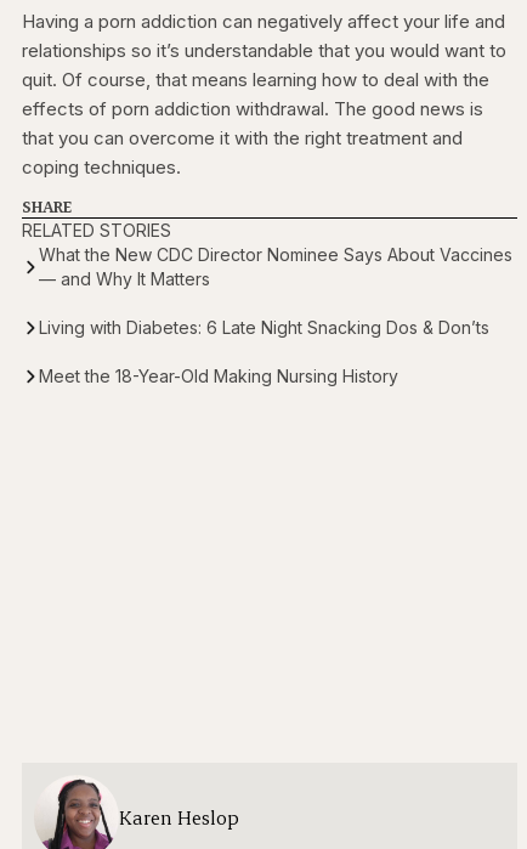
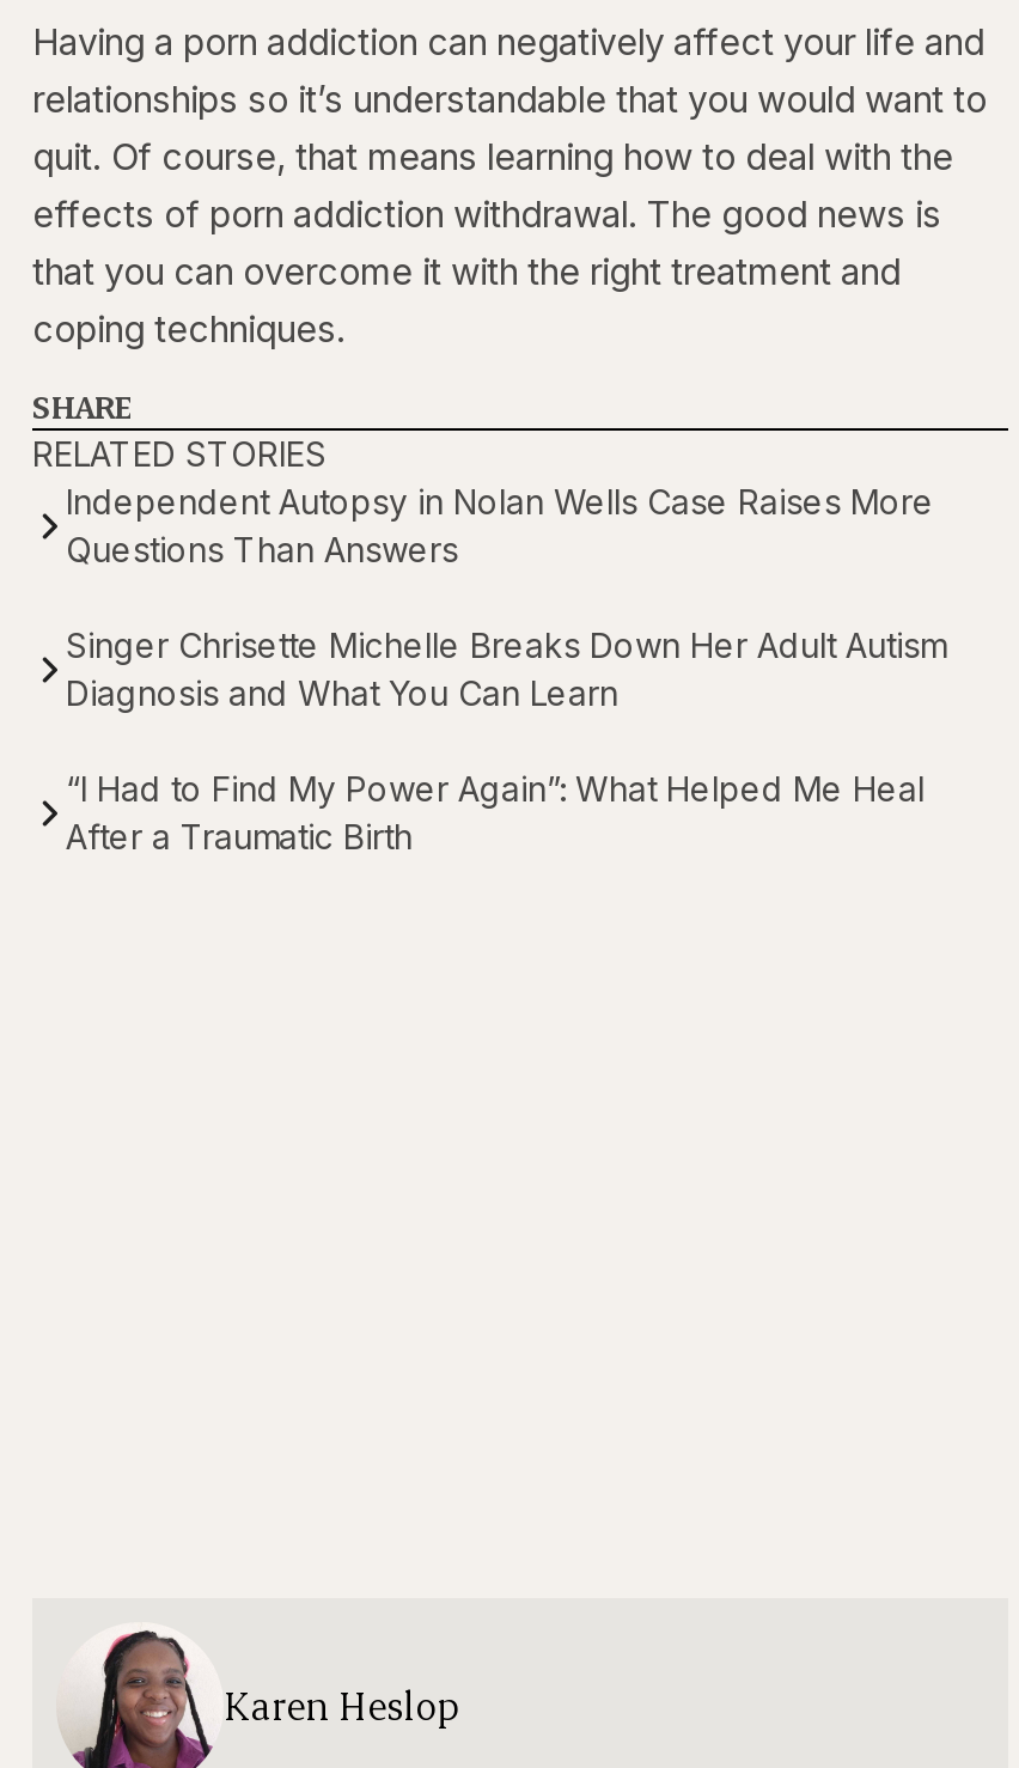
- What the New CDC Director Nominee Says About Vaccines
- — and Why It Matters
+ Independent Autopsy in Nolan Wells Case Raises More
+ Questions Than Answers

- Living with Diabetes: 6 Late Night Snacking Dos & Don’ts
+ Singer Chrisette Michelle Breaks Down Her Adult Autism
+ Diagnosis and What You Can Learn

- Meet the 18-Year-Old Making Nursing History
+ “I Had to Find My Power Again”: What Helped Me Heal
+ After a Traumatic Birth
